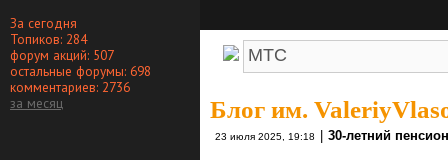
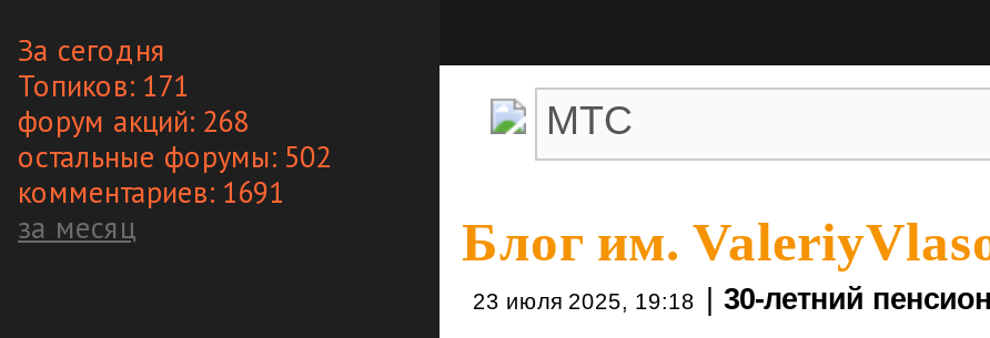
- Топиков: 284
+ Топиков: 171

- форум акций: 507
+ форум акций: 268

- остальные форумы: 698
+ остальные форумы: 502

- комментариев: 2736
+ комментариев: 1691
